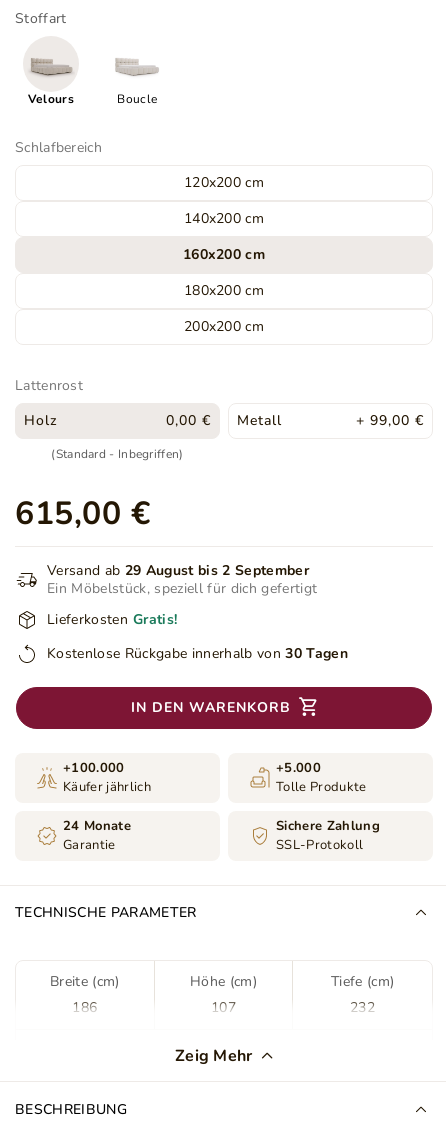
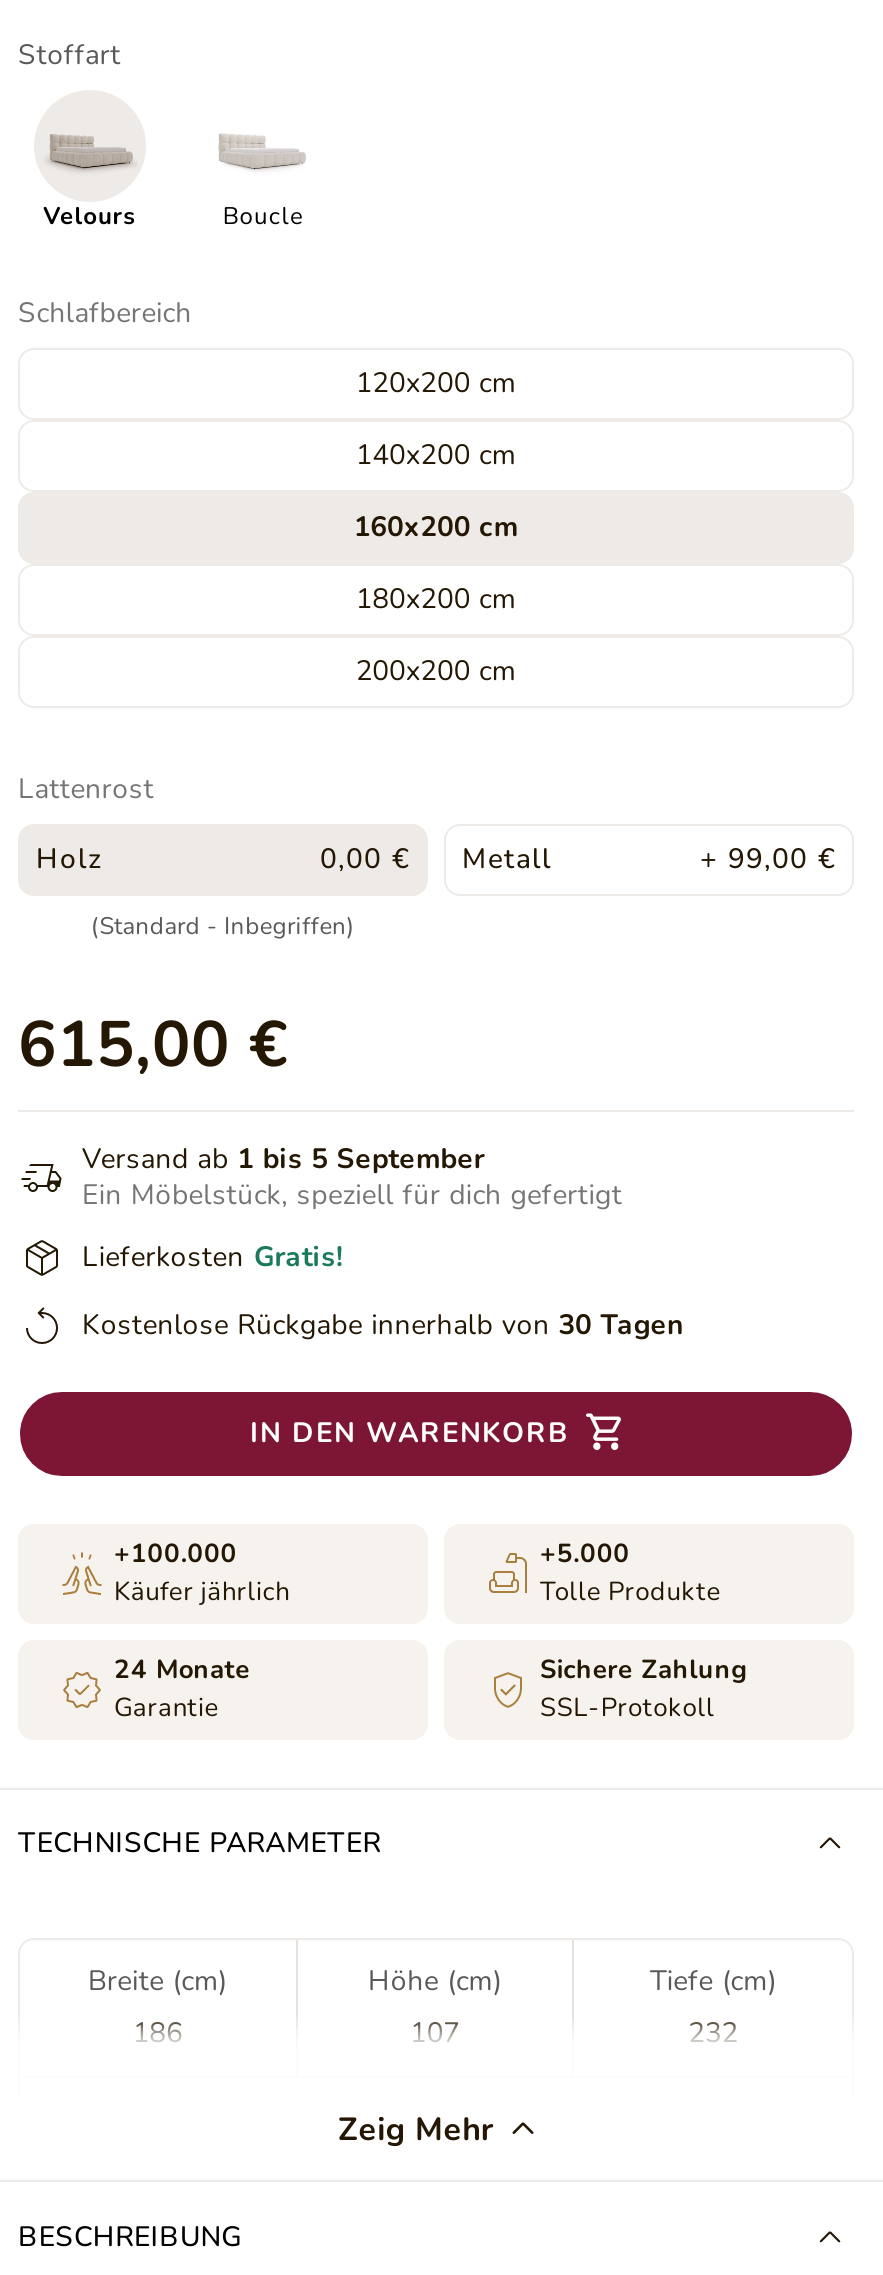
- Versand ab 29 August bis 2 September
+ Versand ab 1 bis 5 September
